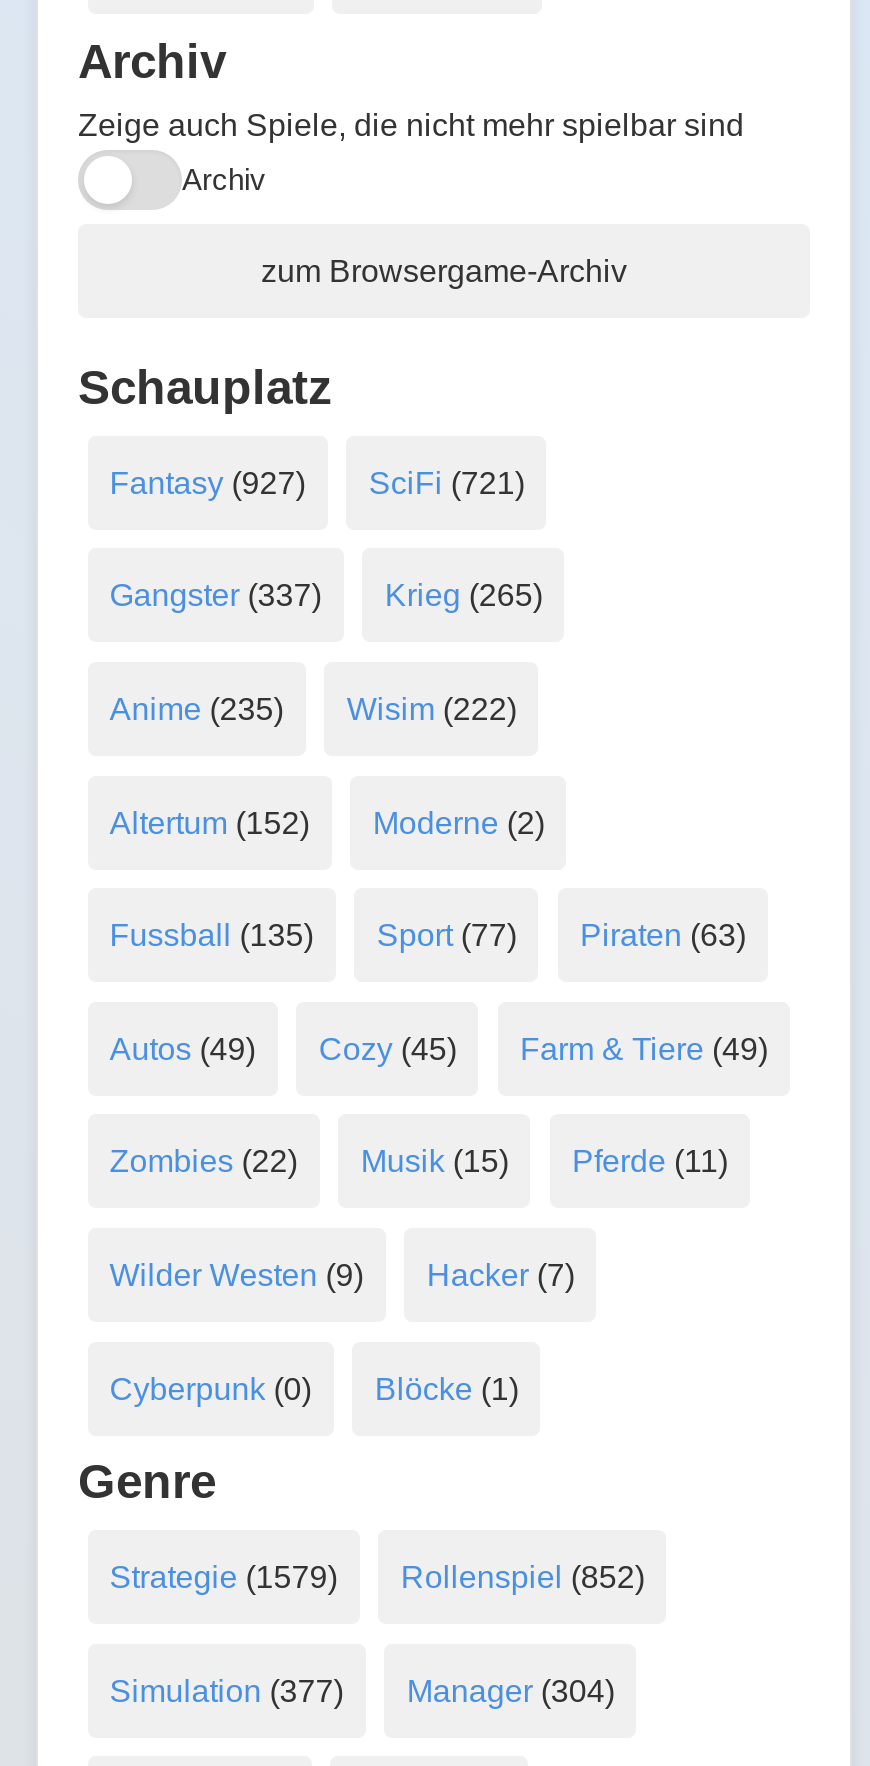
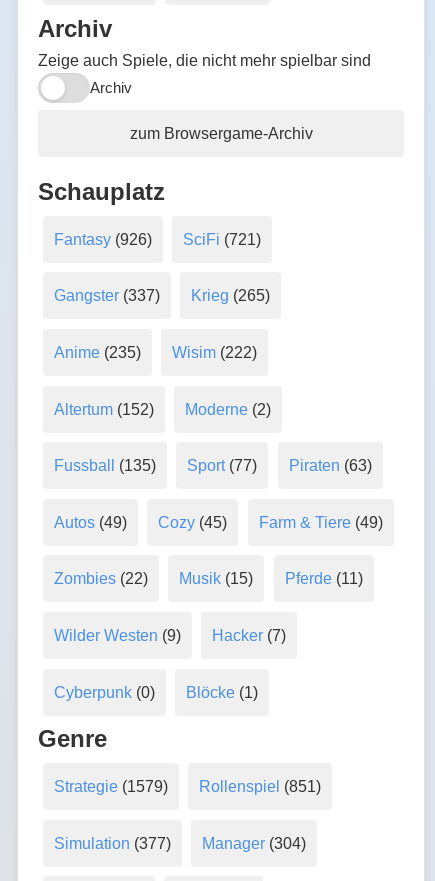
- Fantasy (927) SciFi (721)
+ Fantasy (926) SciFi (721)

- Strategie (1579) Rollenspiel (852)
+ Strategie (1579) Rollenspiel (851)
